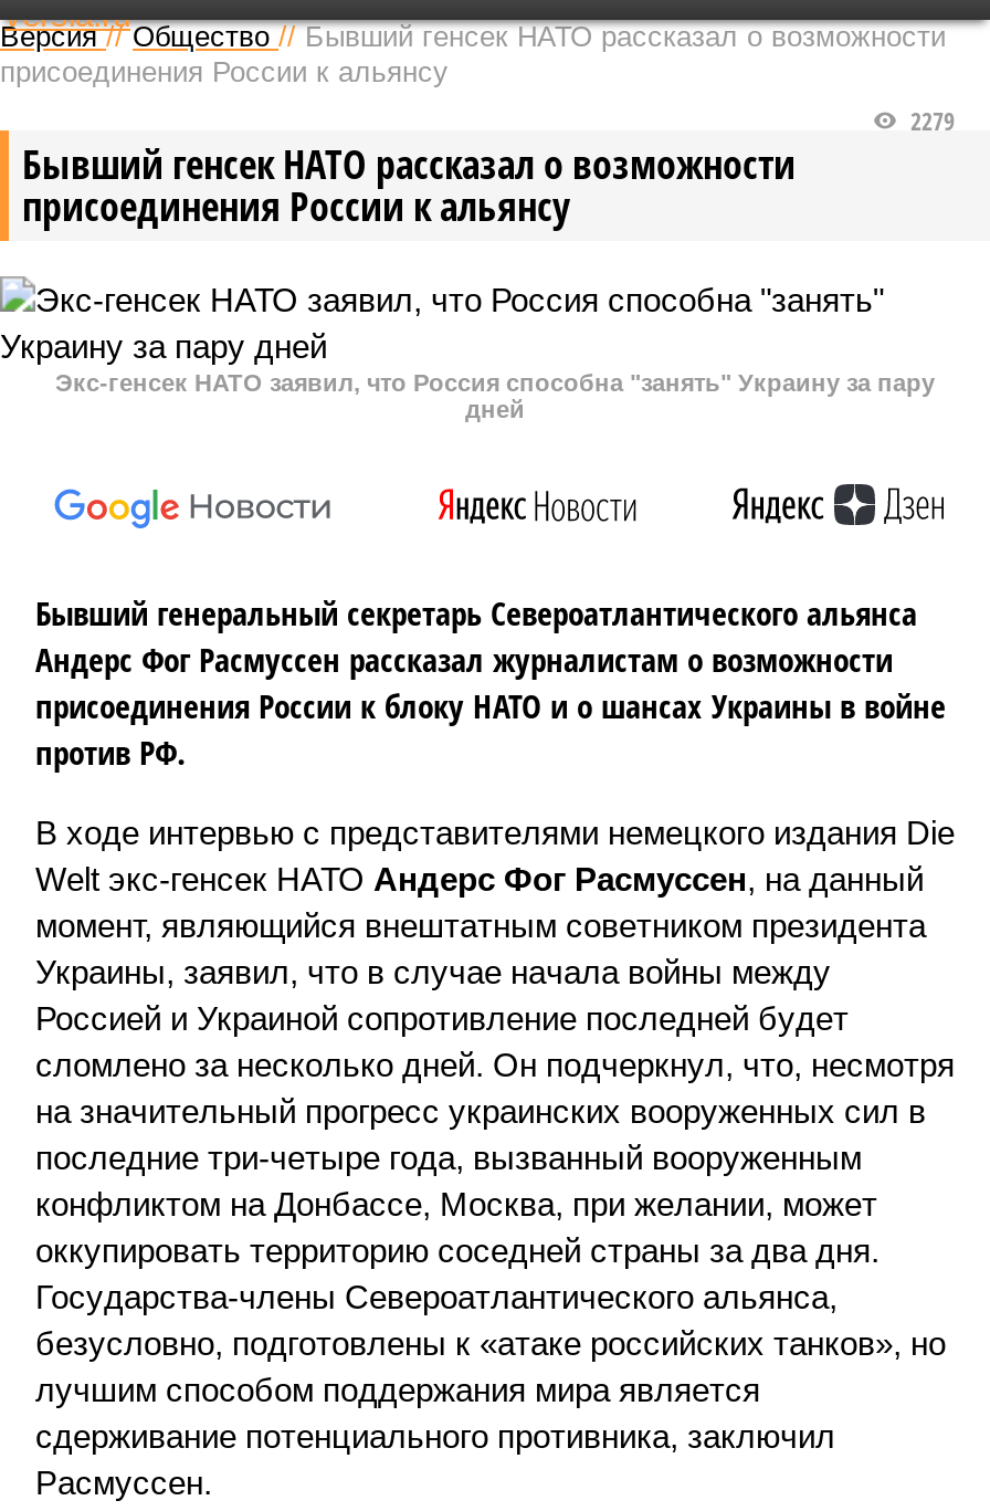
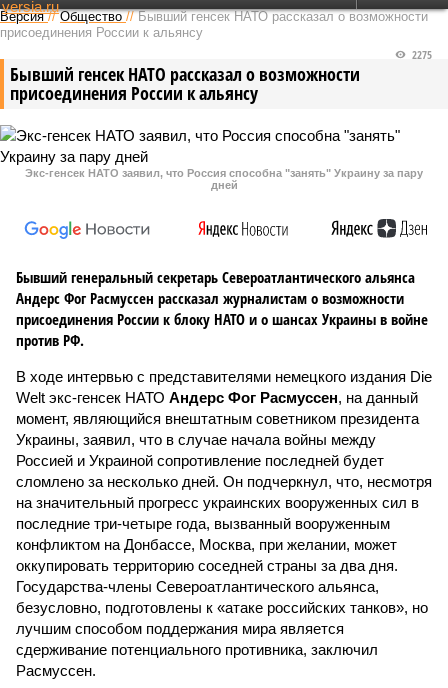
- 2279
+ 2275
